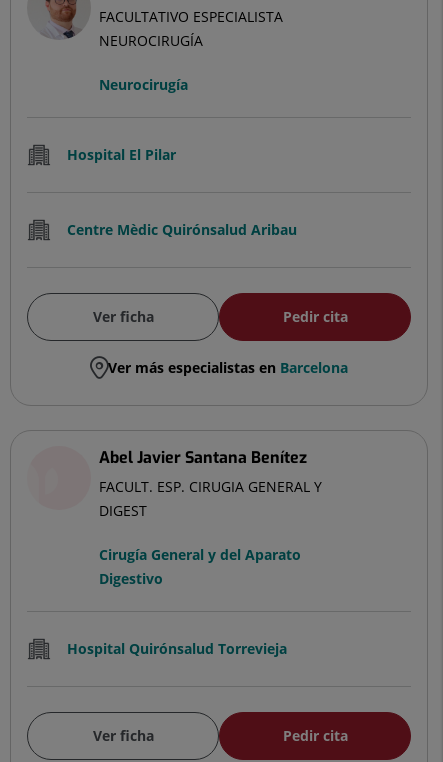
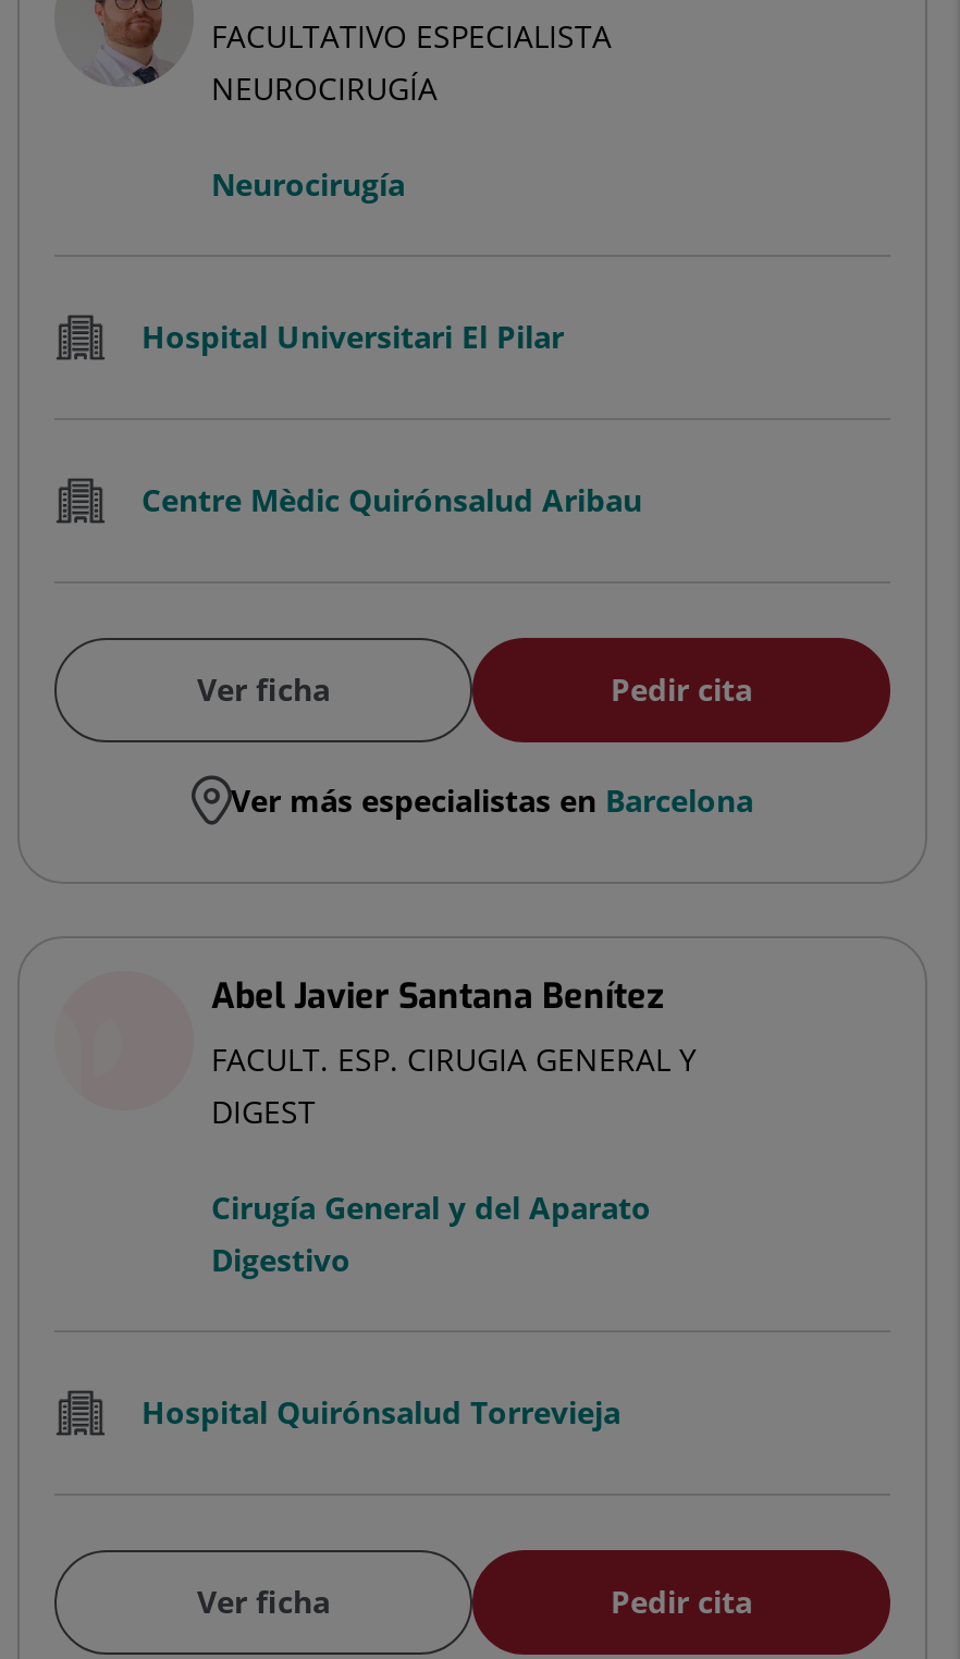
- Hospital El Pilar
+ Hospital Universitari El Pilar
